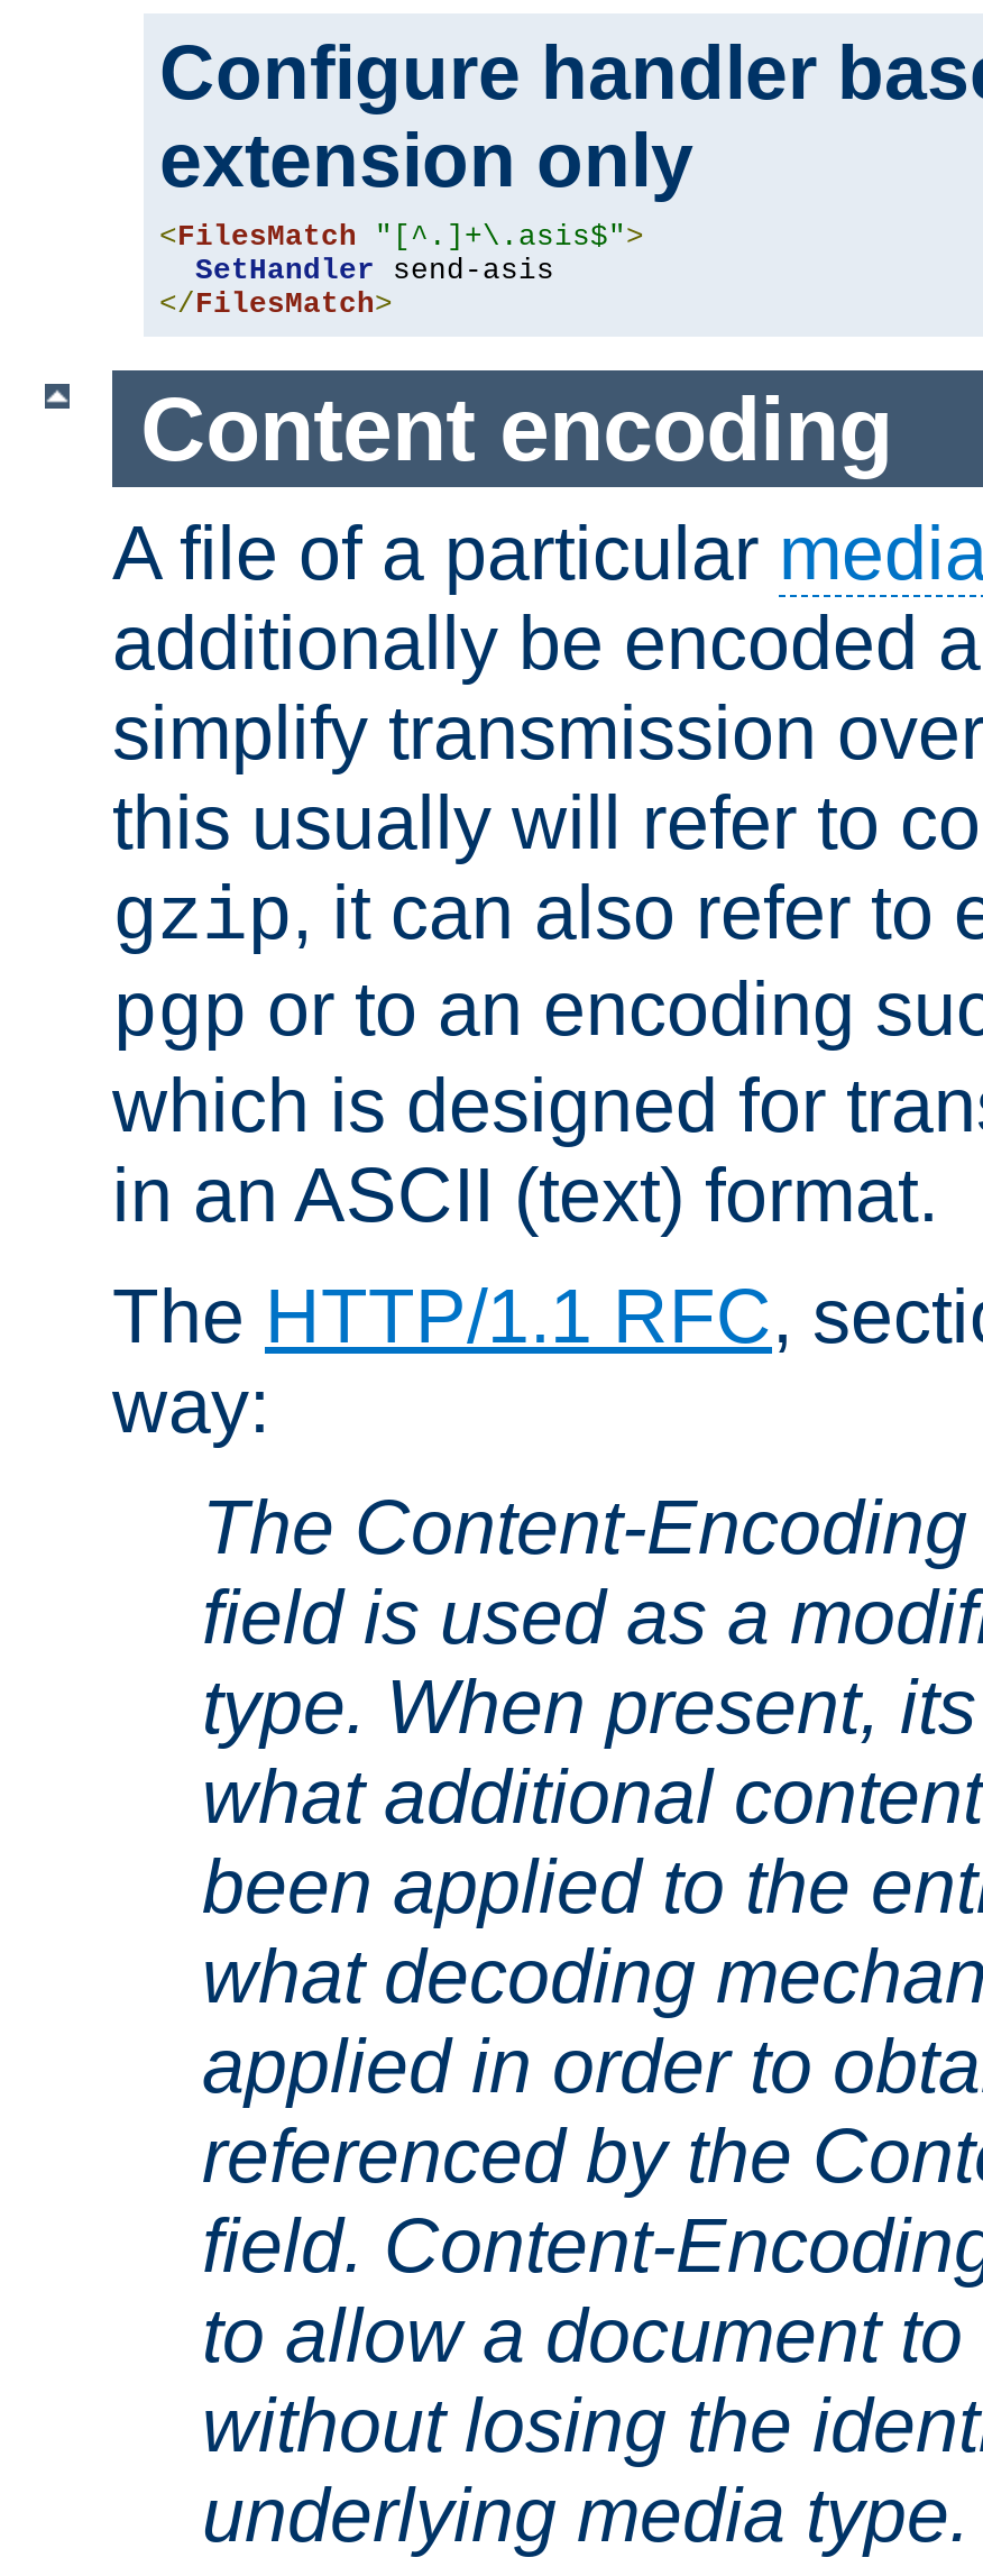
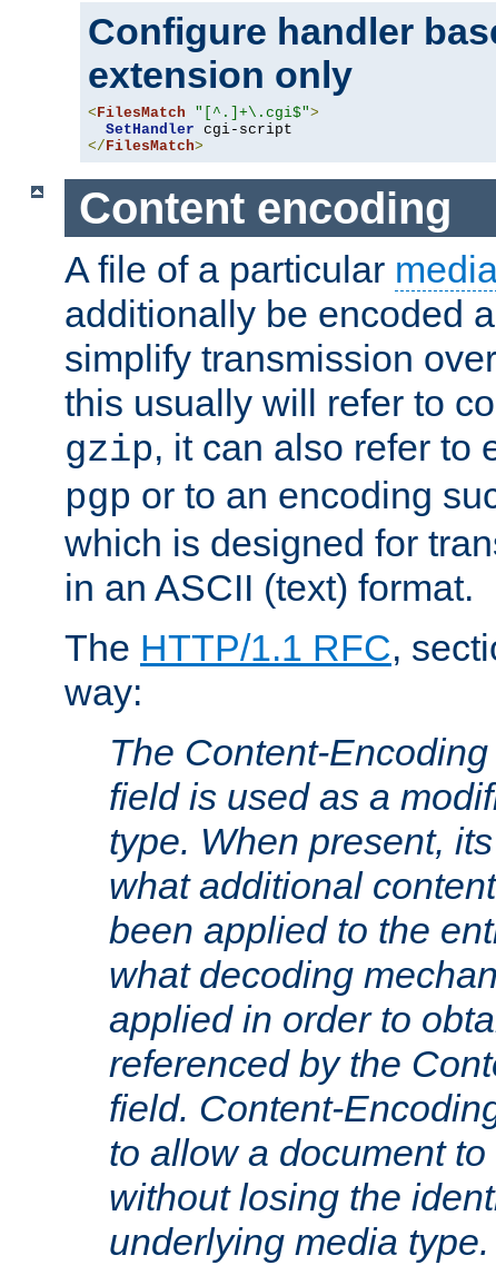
- <FilesMatch "[^.]+\.asis$">
+ <FilesMatch "[^.]+\.cgi$">
